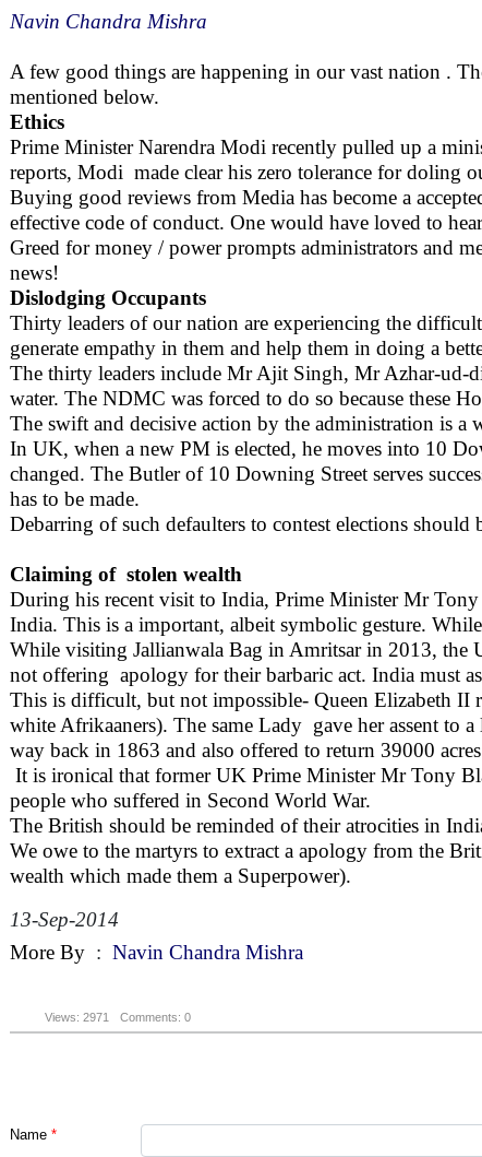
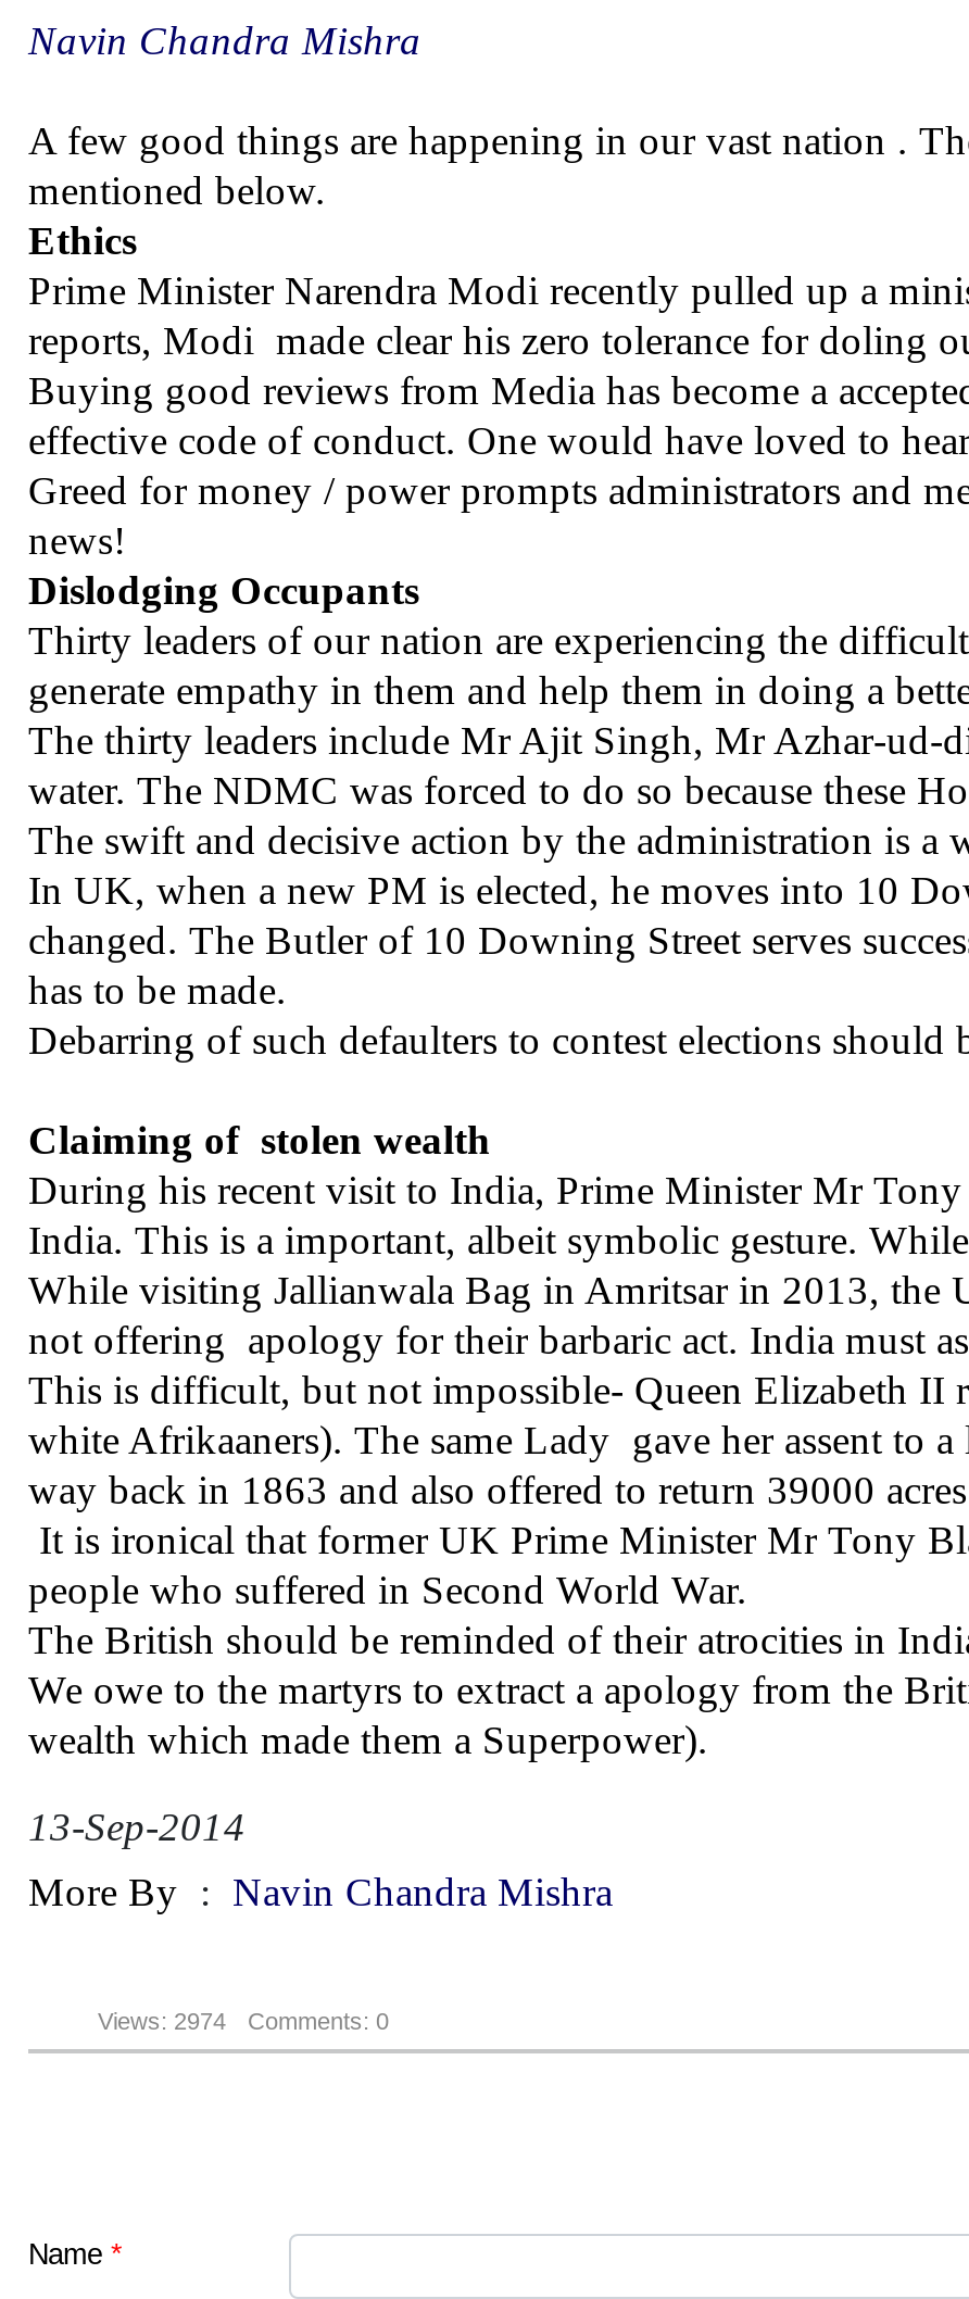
- Views: 2971 Comments: 0
+ Views: 2974 Comments: 0
